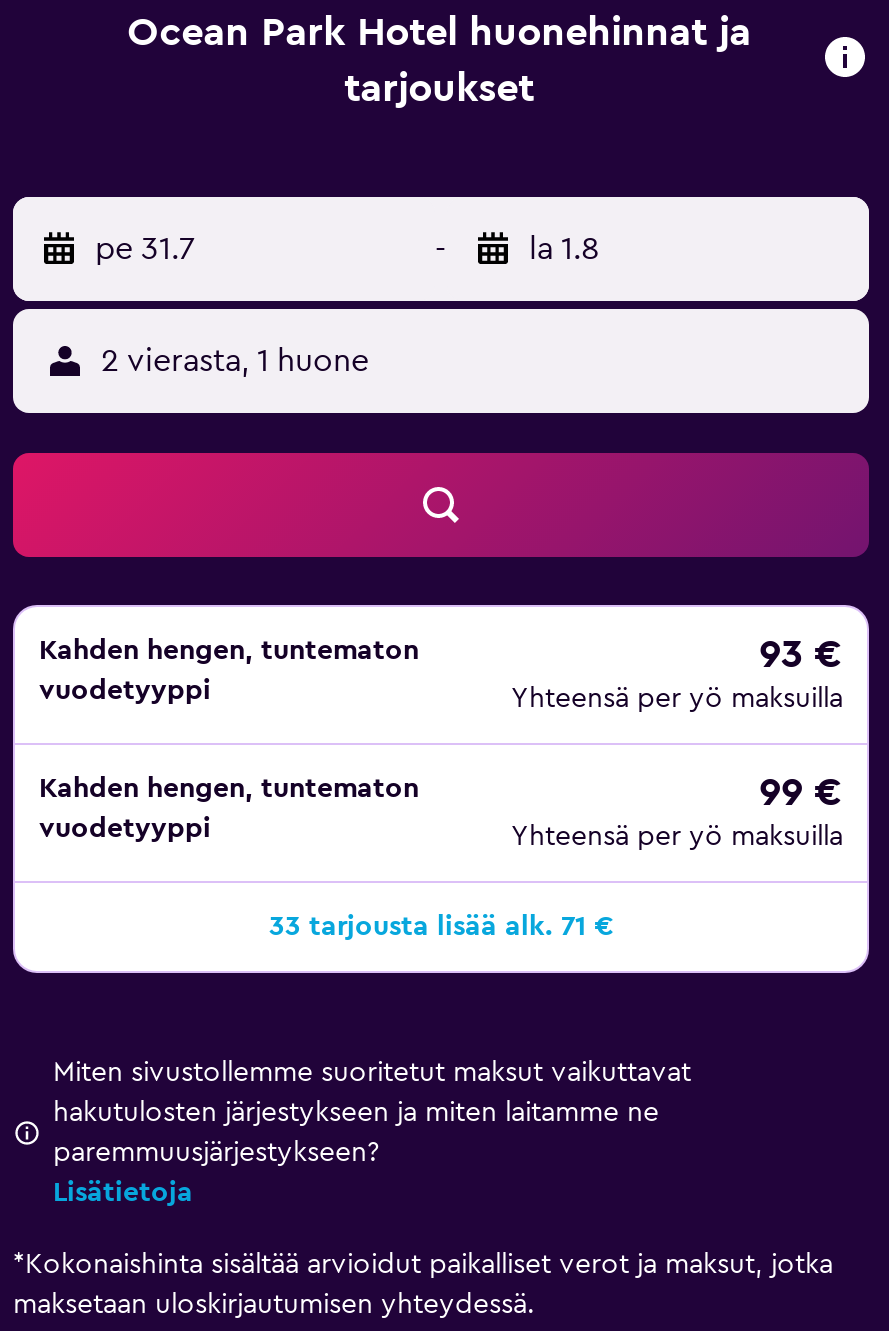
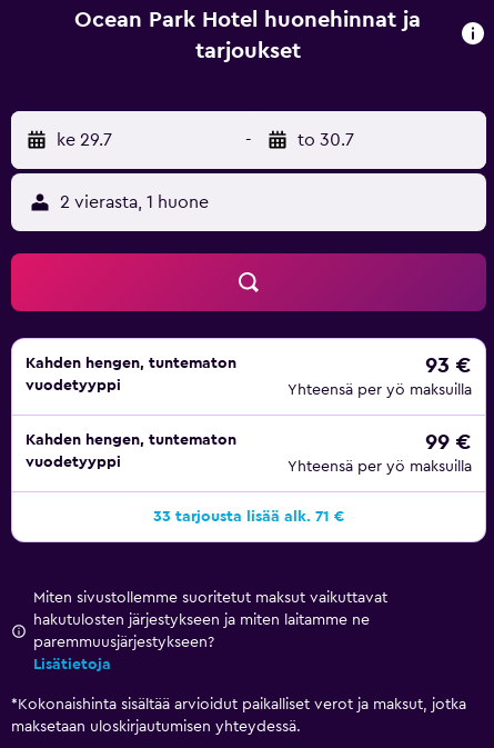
- pe 31.7
+ ke 29.7

- la 1.8
+ to 30.7
